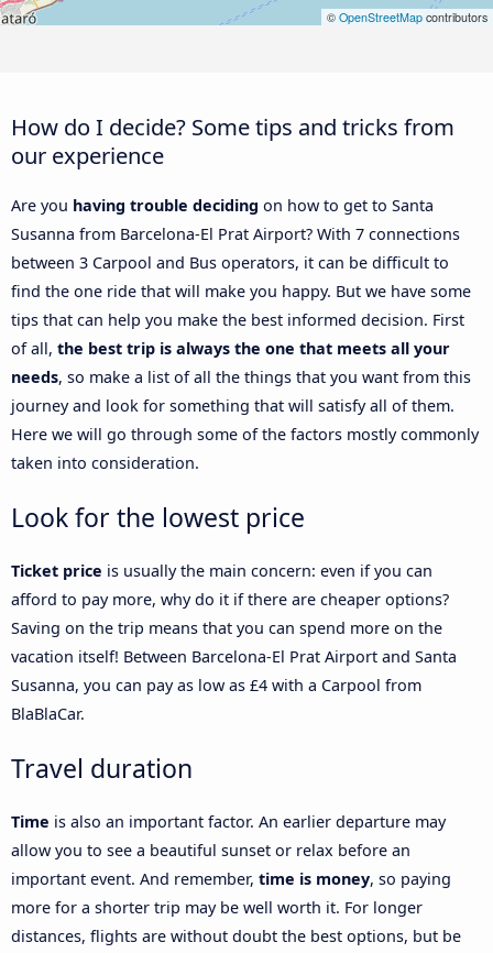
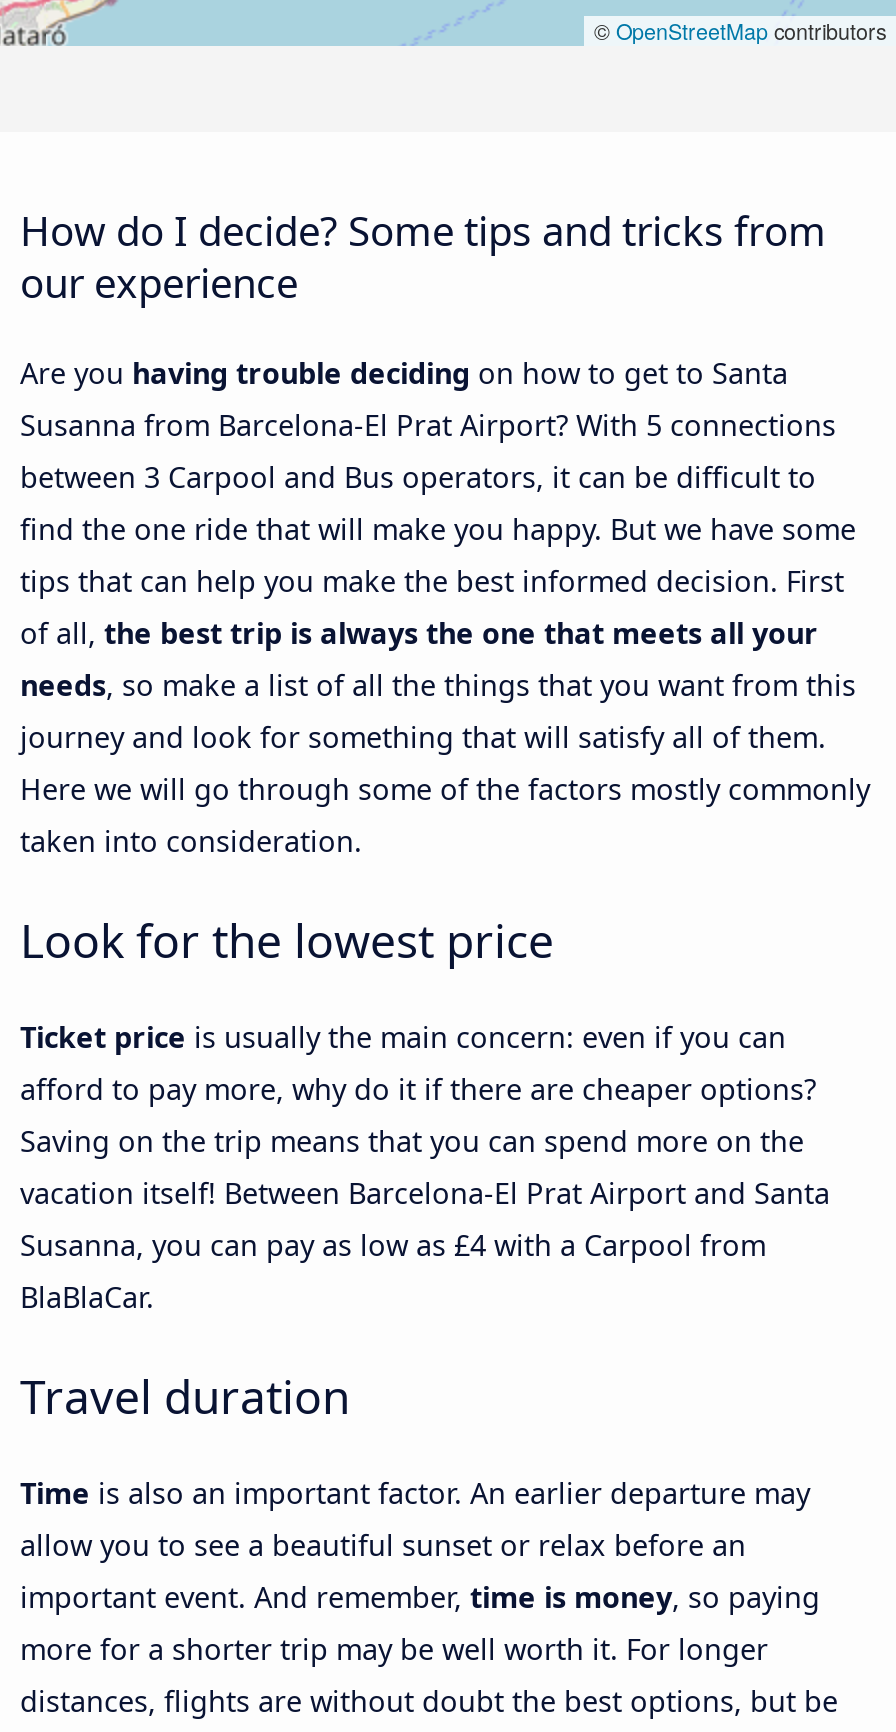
- Susanna from Barcelona-El Prat Airport? With 7 connections
+ Susanna from Barcelona-El Prat Airport? With 5 connections
